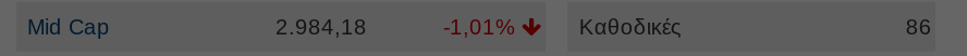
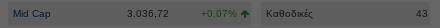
- 2.984,18
+ 3.036,72

- -1,01%
+ +0,07%

- 86
+ 43
